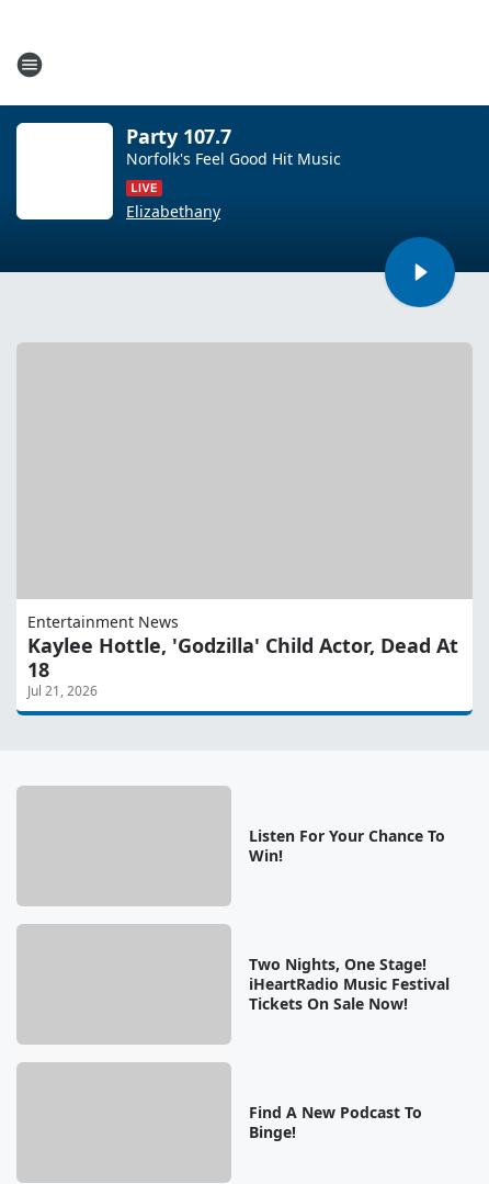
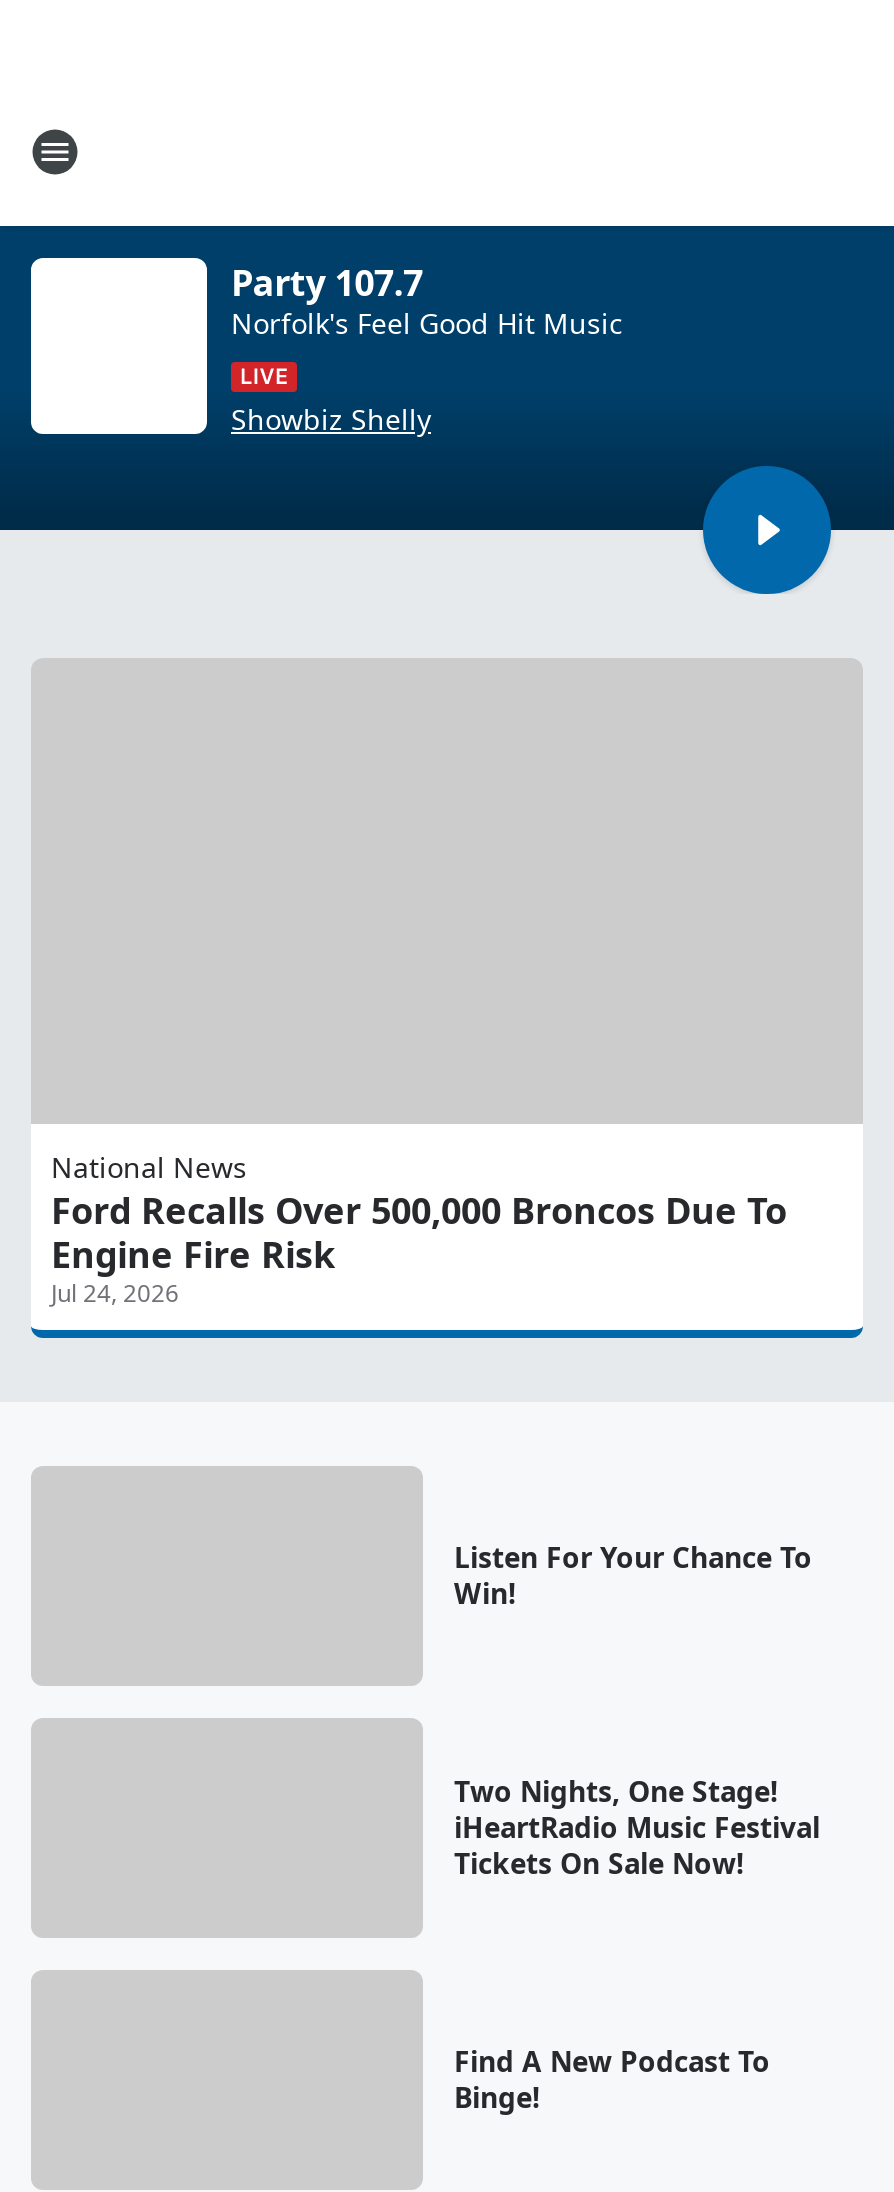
- Elizabethany
+ Showbiz Shelly

- Entertainment News
- Kaylee Hottle, 'Godzilla' Child Actor, Dead At
- 18
- Jul 21, 2026
+ National News
+ Ford Recalls Over 500,000 Broncos Due To
+ Engine Fire Risk
+ Jul 24, 2026
